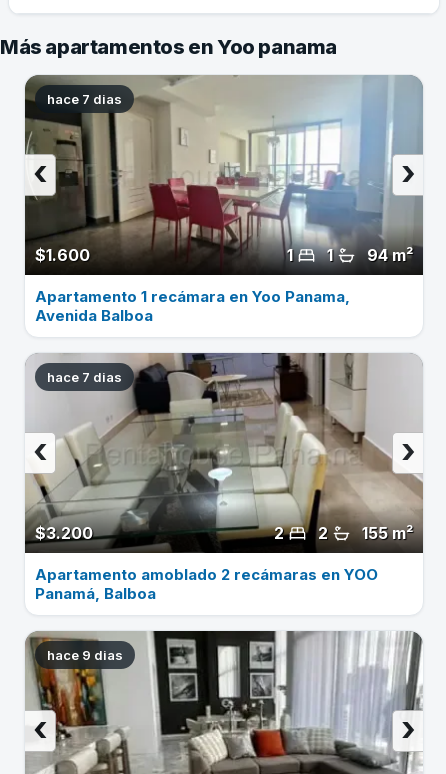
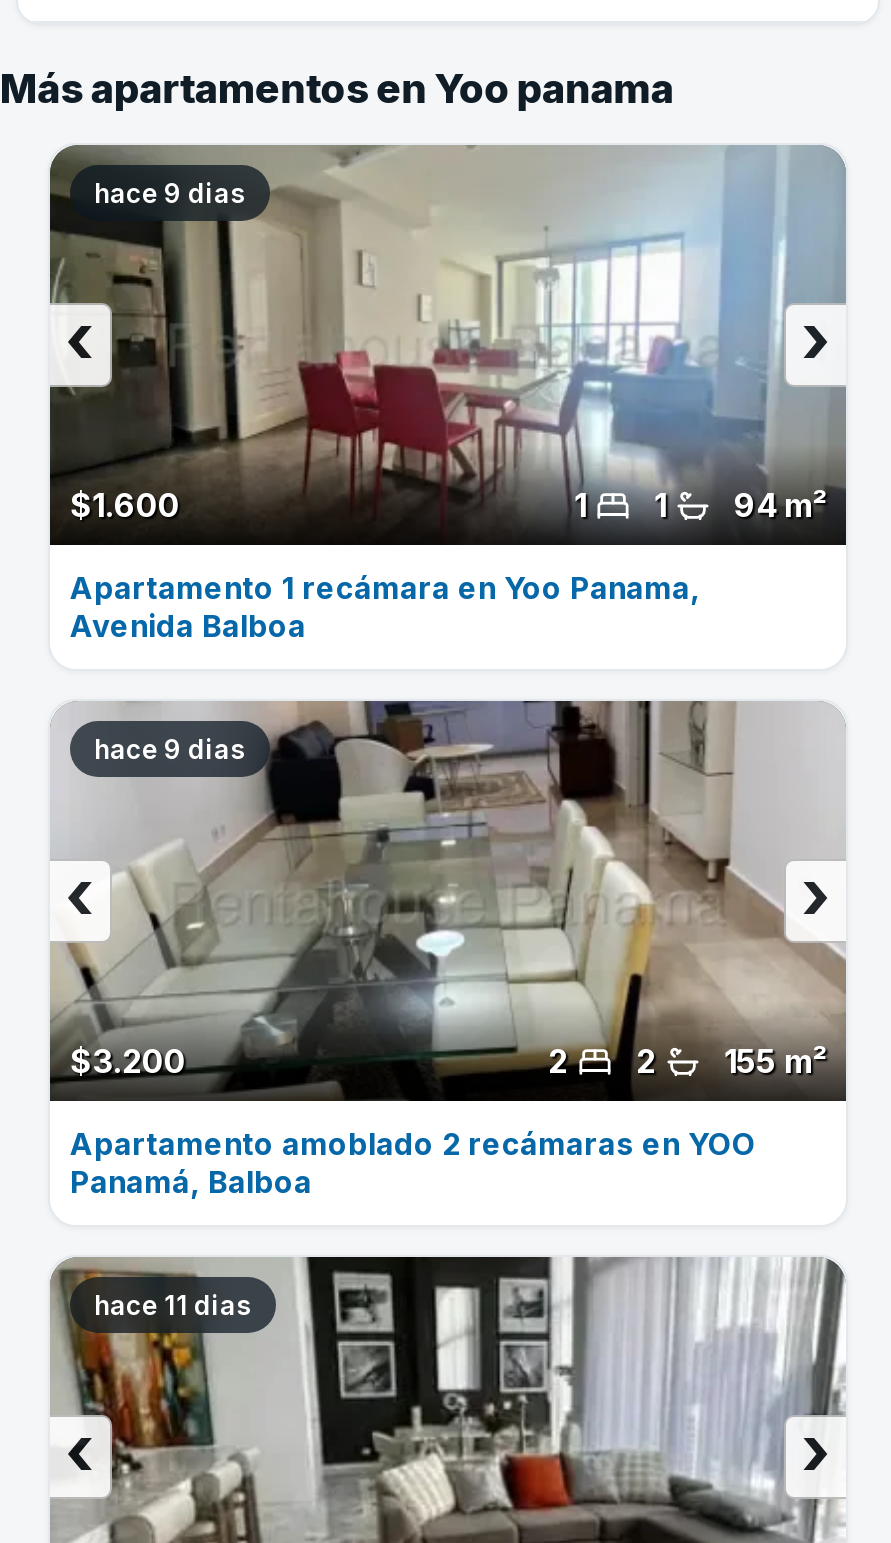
- hace 7 dias
+ hace 9 dias

- hace 7 dias
+ hace 9 dias

- hace 9 dias
+ hace 11 dias
